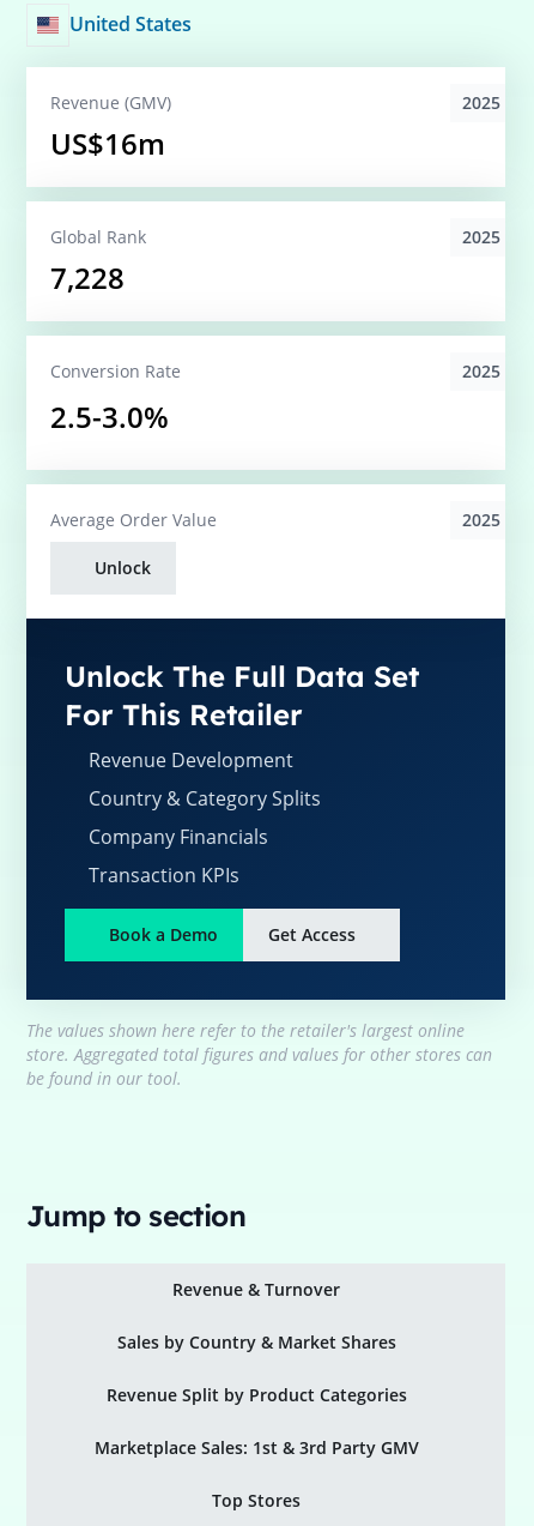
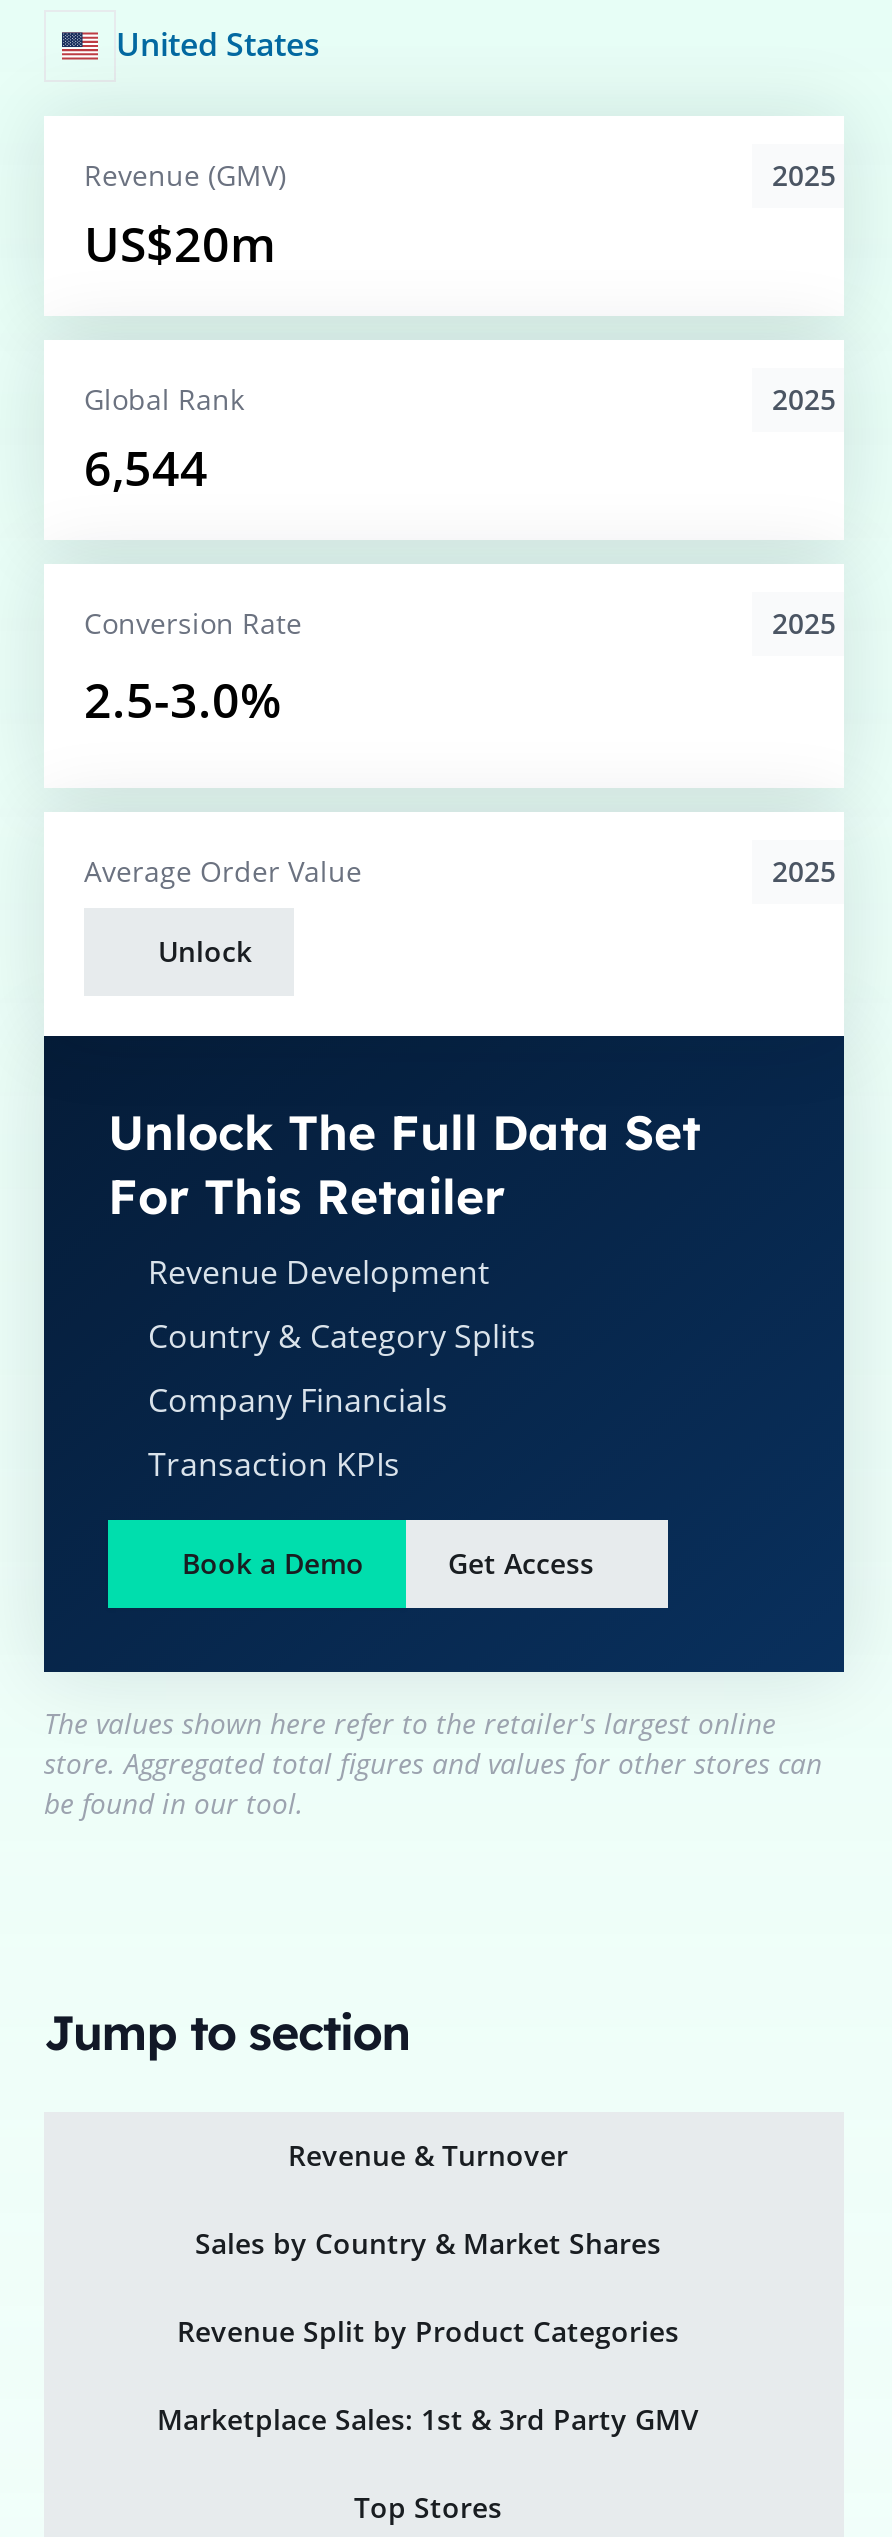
- US$16m
+ US$20m

- 7,228
+ 6,544
